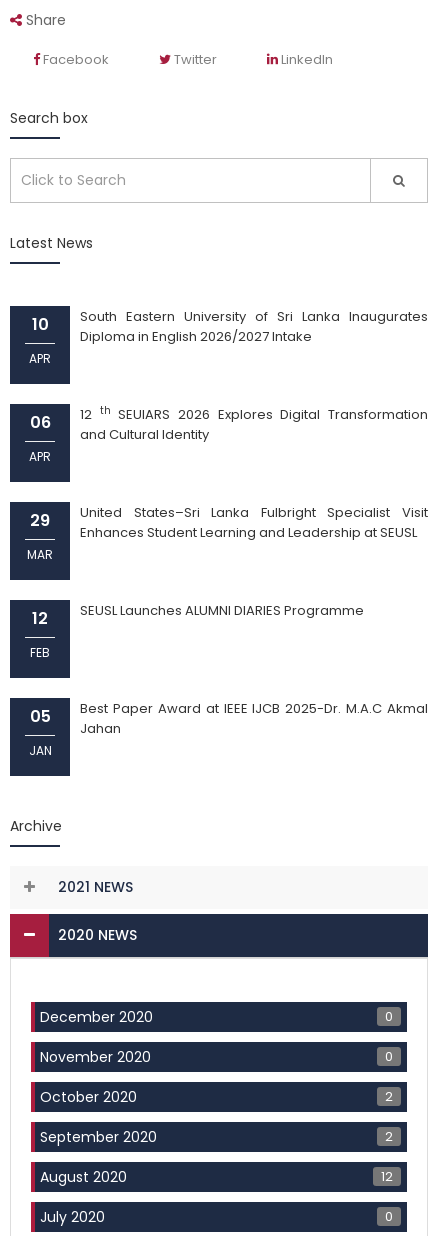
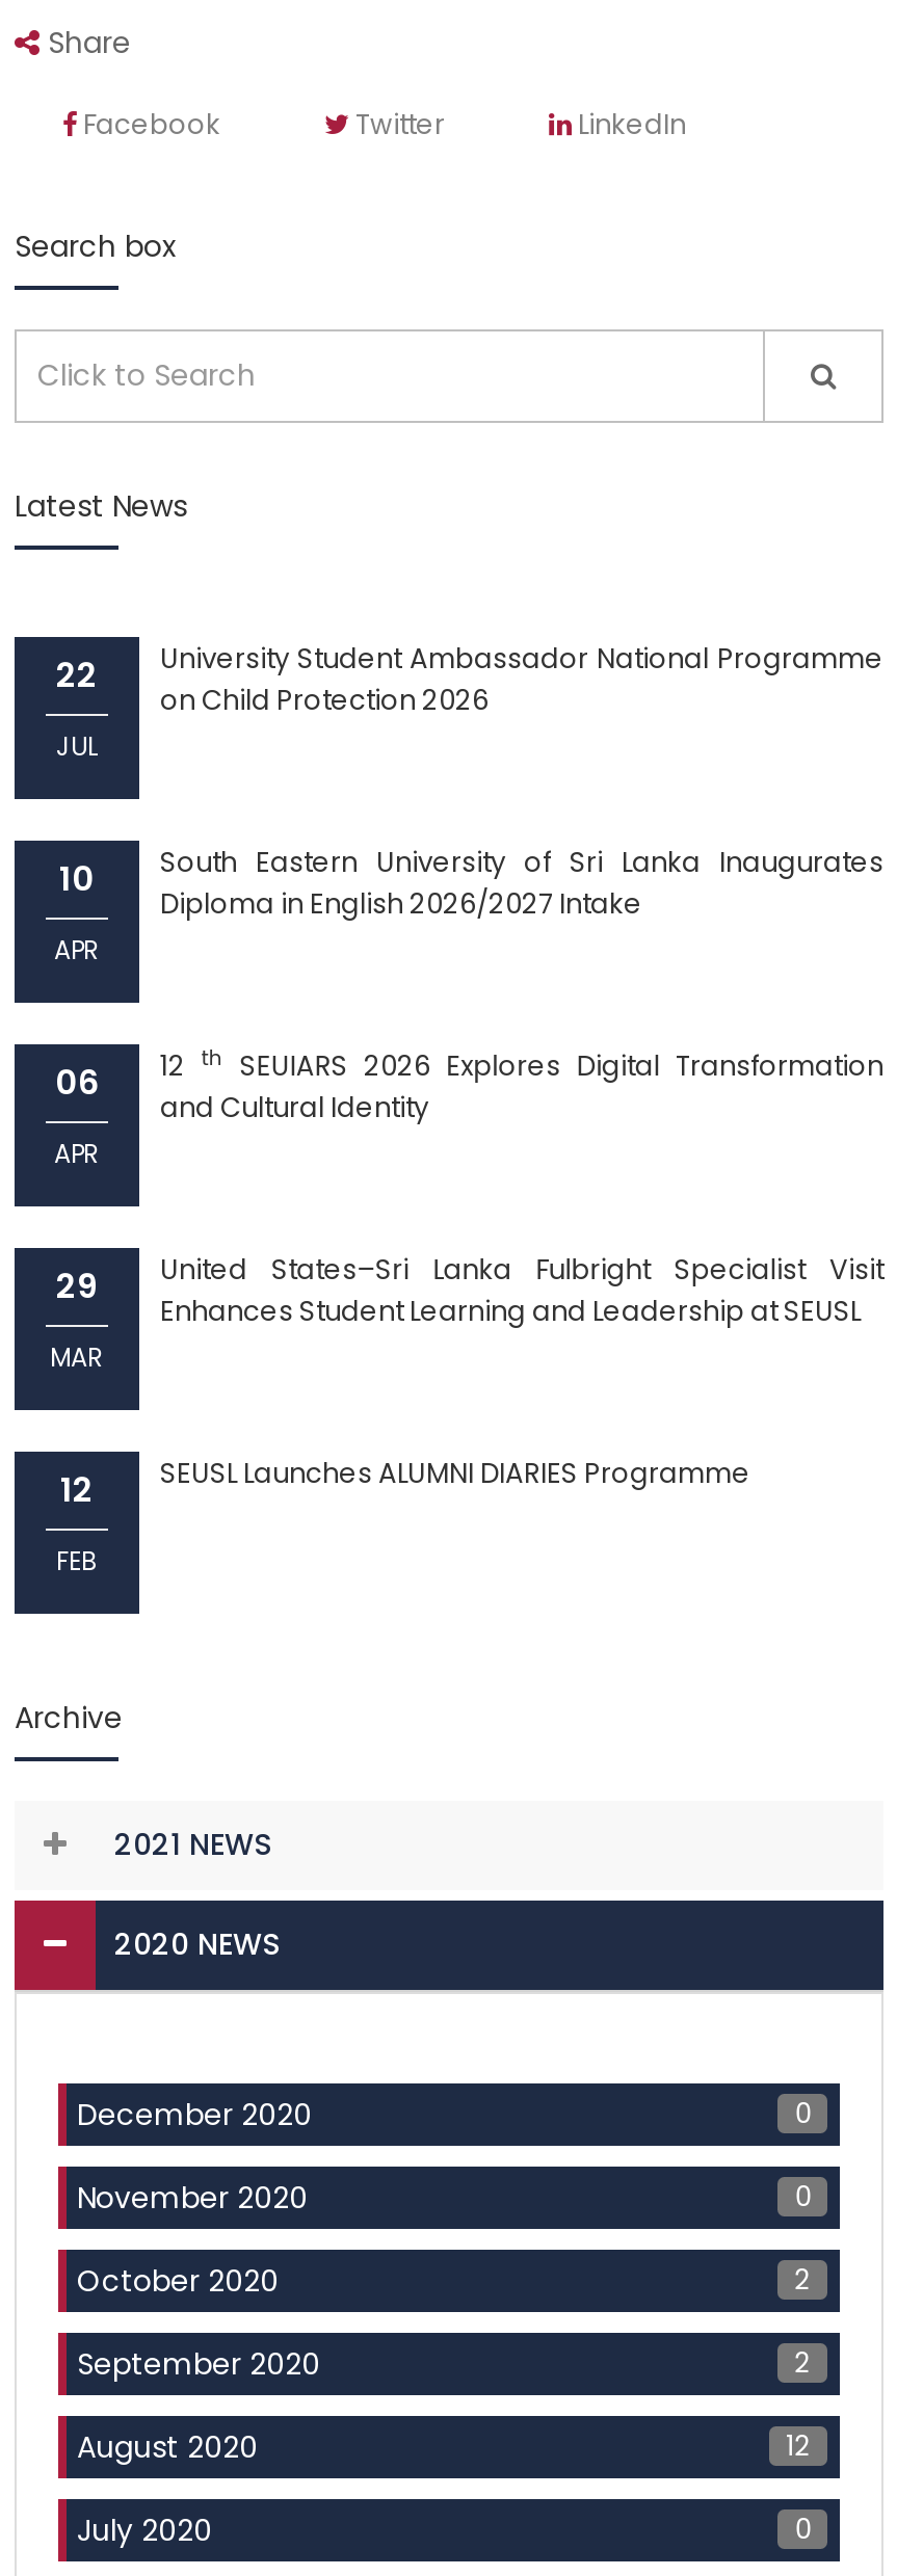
+ 22
+ JUL

+ University Student Ambassador National Programme
+ on Child Protection 2026

moved down: 10 | APR | South Eastern University of Sri Lanka Inaugurates | ... | FEB | SEUSL Launches ALUMNI DIARIES Programme

- Best Paper Award at IEEE IJCB 2025-Dr. M.A.C Akmal
- Jahan

- 05
- JAN
